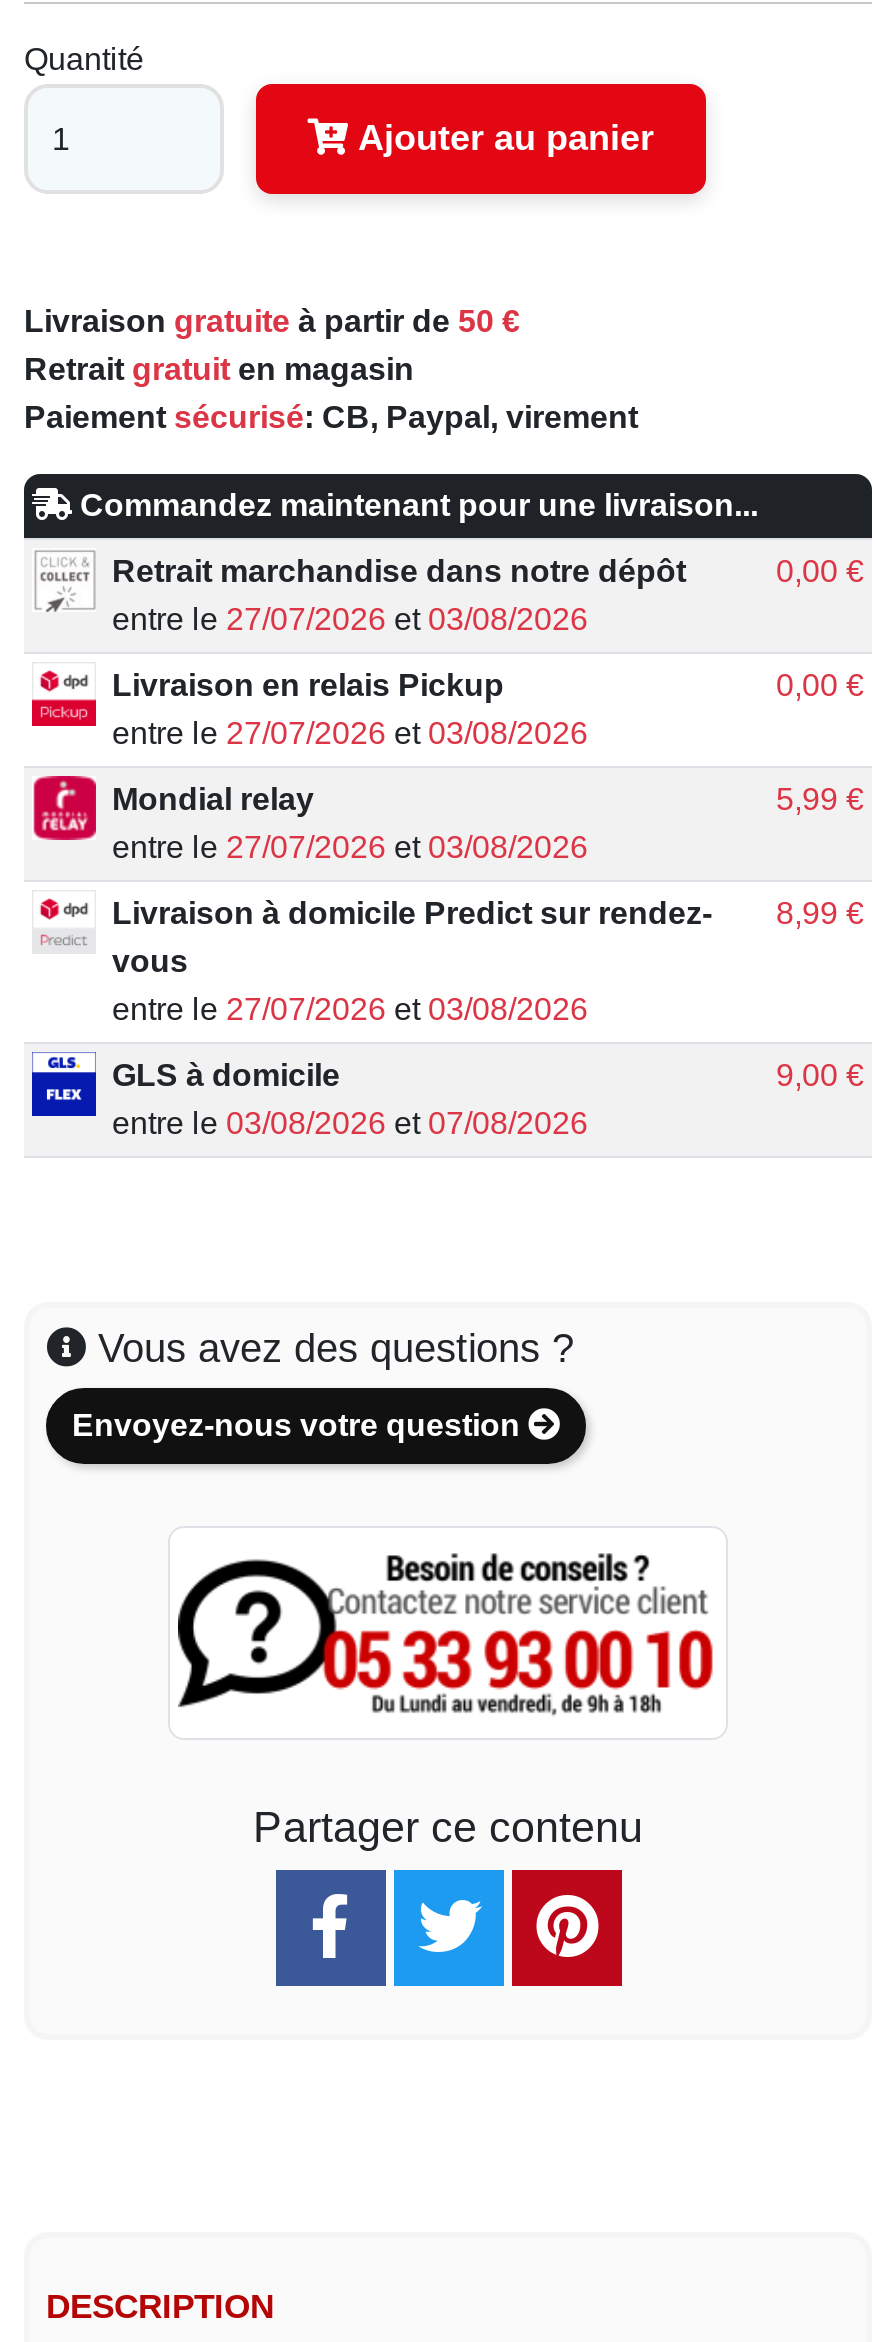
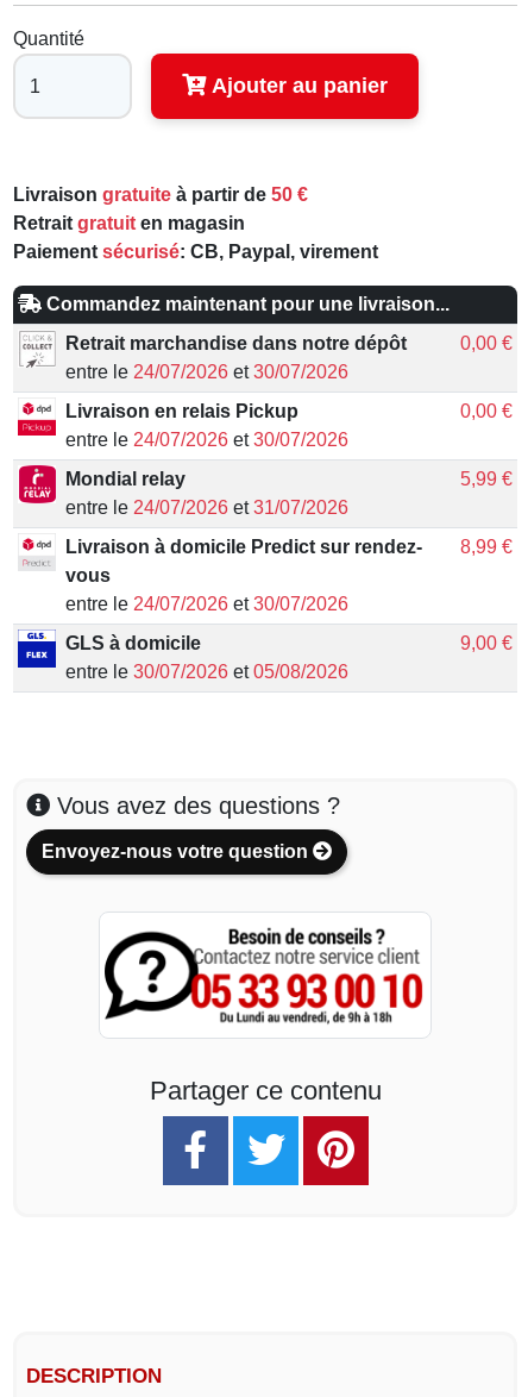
- entre le 27/07/2026 et 03/08/2026
+ entre le 24/07/2026 et 30/07/2026

- entre le 27/07/2026 et 03/08/2026
+ entre le 24/07/2026 et 30/07/2026

- entre le 27/07/2026 et 03/08/2026
+ entre le 24/07/2026 et 31/07/2026

- entre le 27/07/2026 et 03/08/2026
+ entre le 24/07/2026 et 30/07/2026

- entre le 03/08/2026 et 07/08/2026
+ entre le 30/07/2026 et 05/08/2026
